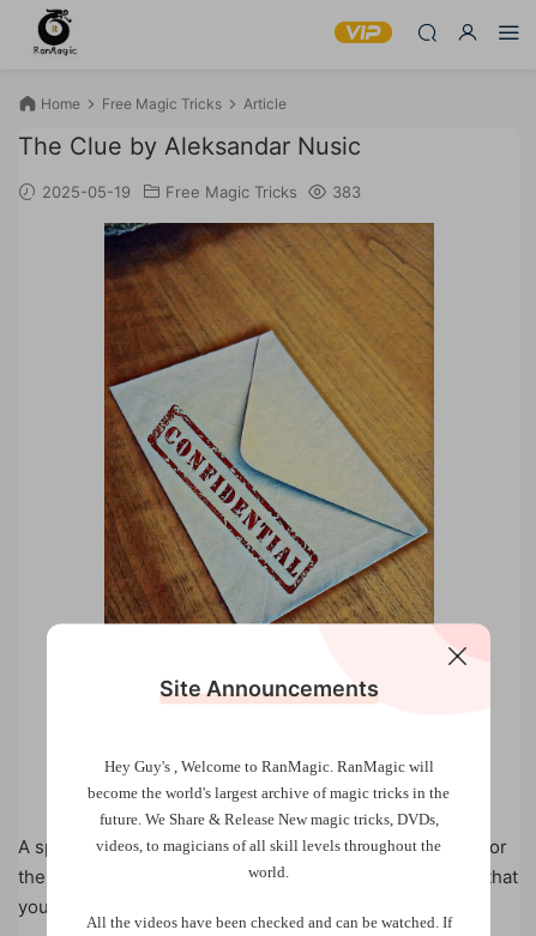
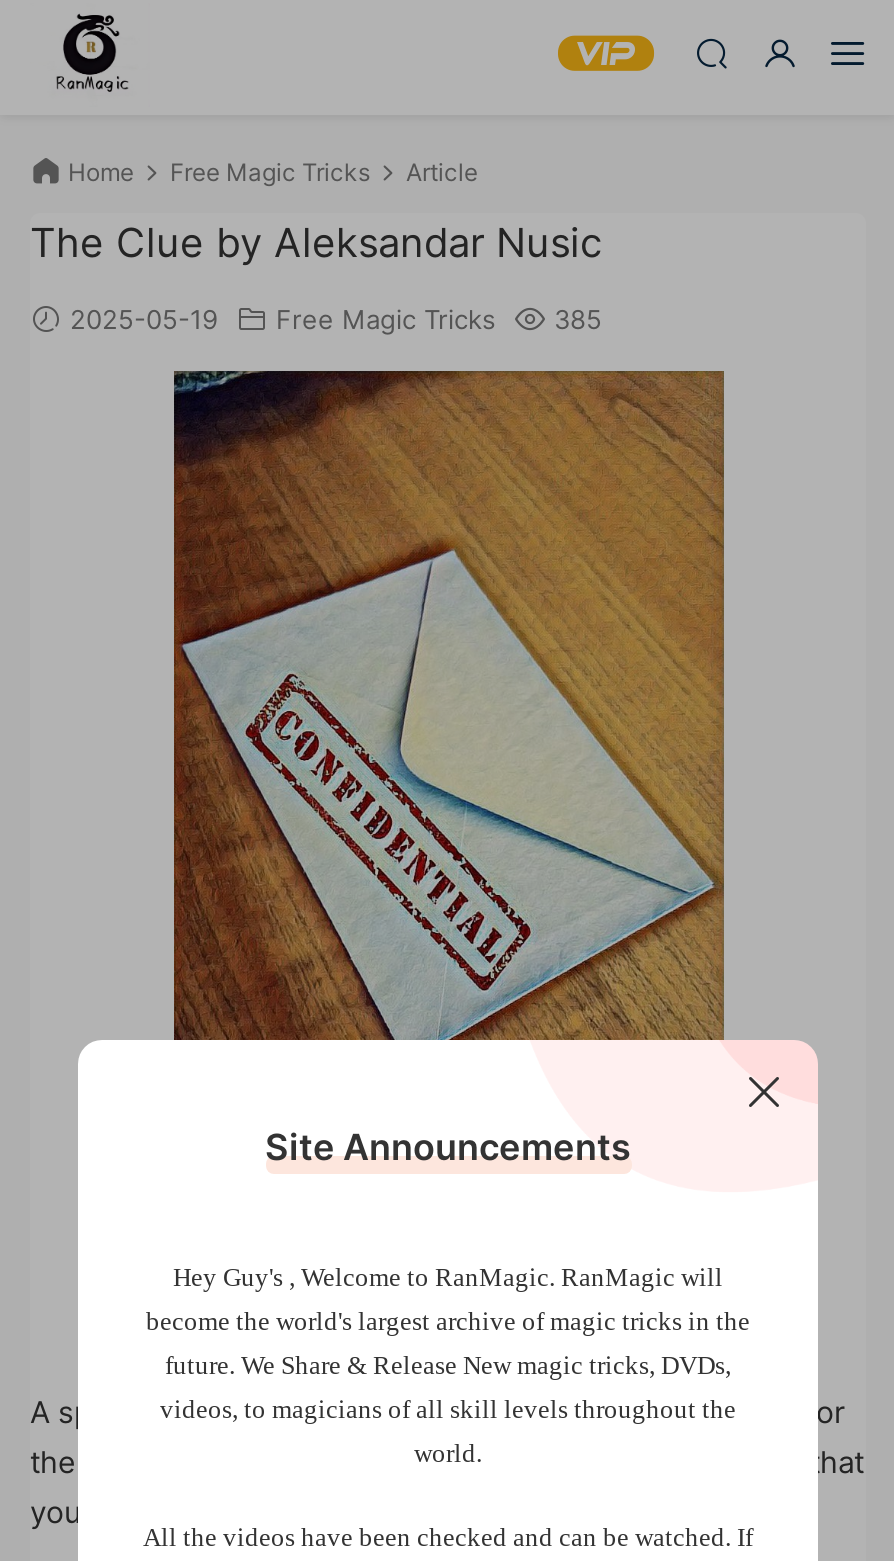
- 2025-05-19 Free Magic Tricks 383
+ 2025-05-19 Free Magic Tricks 385
